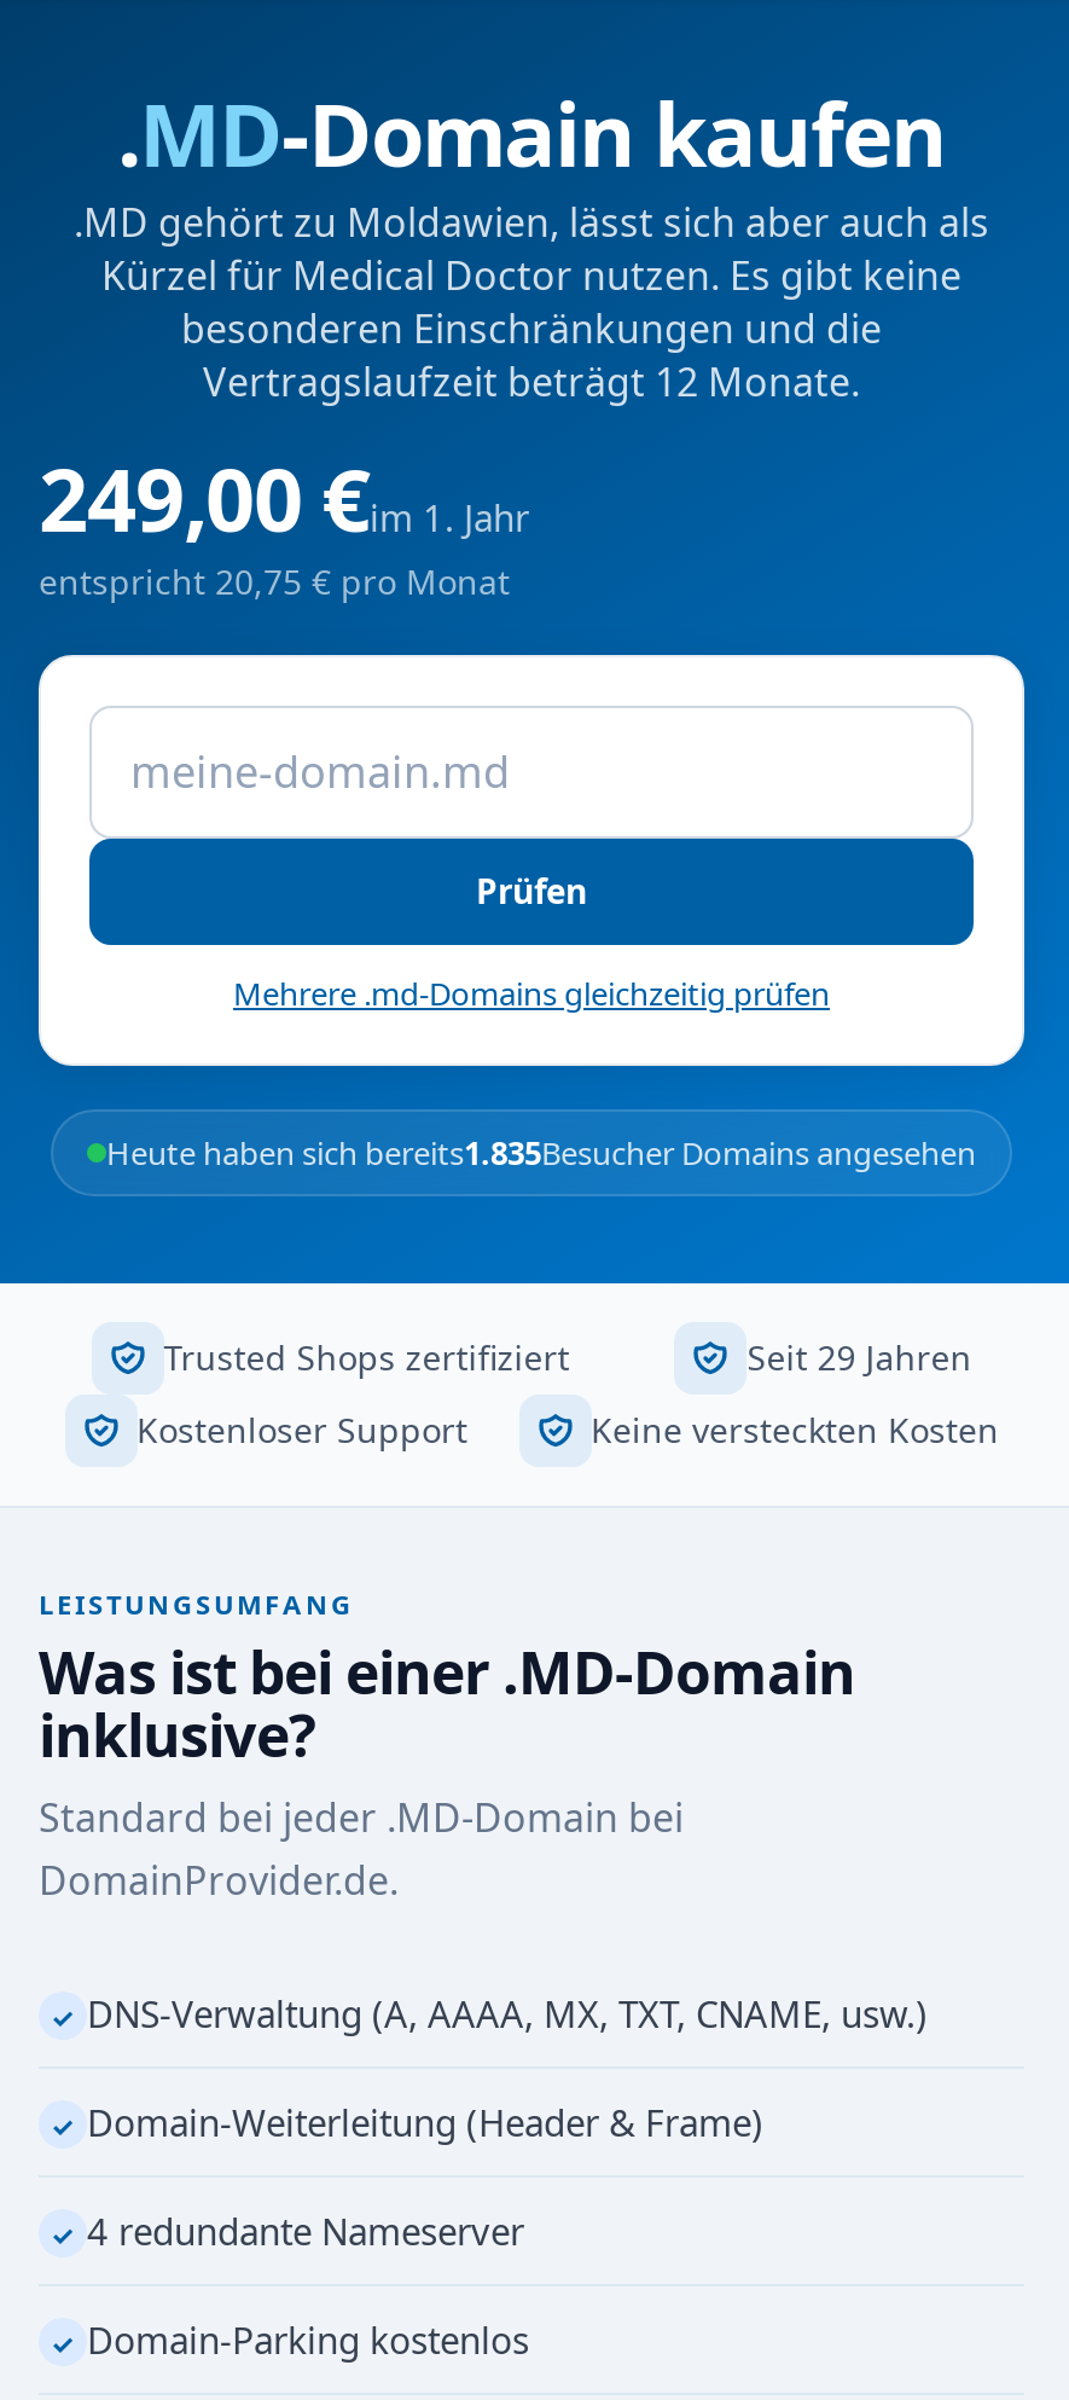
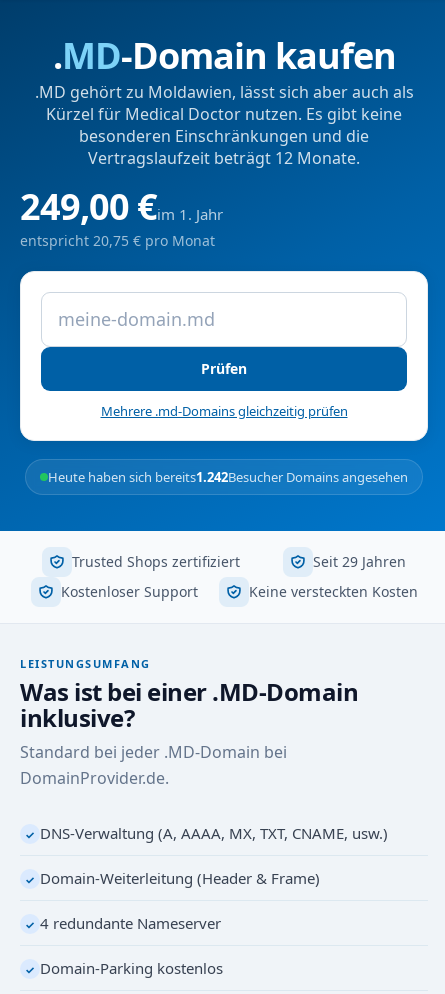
- Heute haben sich bereits1.835Besucher Domains angesehen
+ Heute haben sich bereits1.242Besucher Domains angesehen
